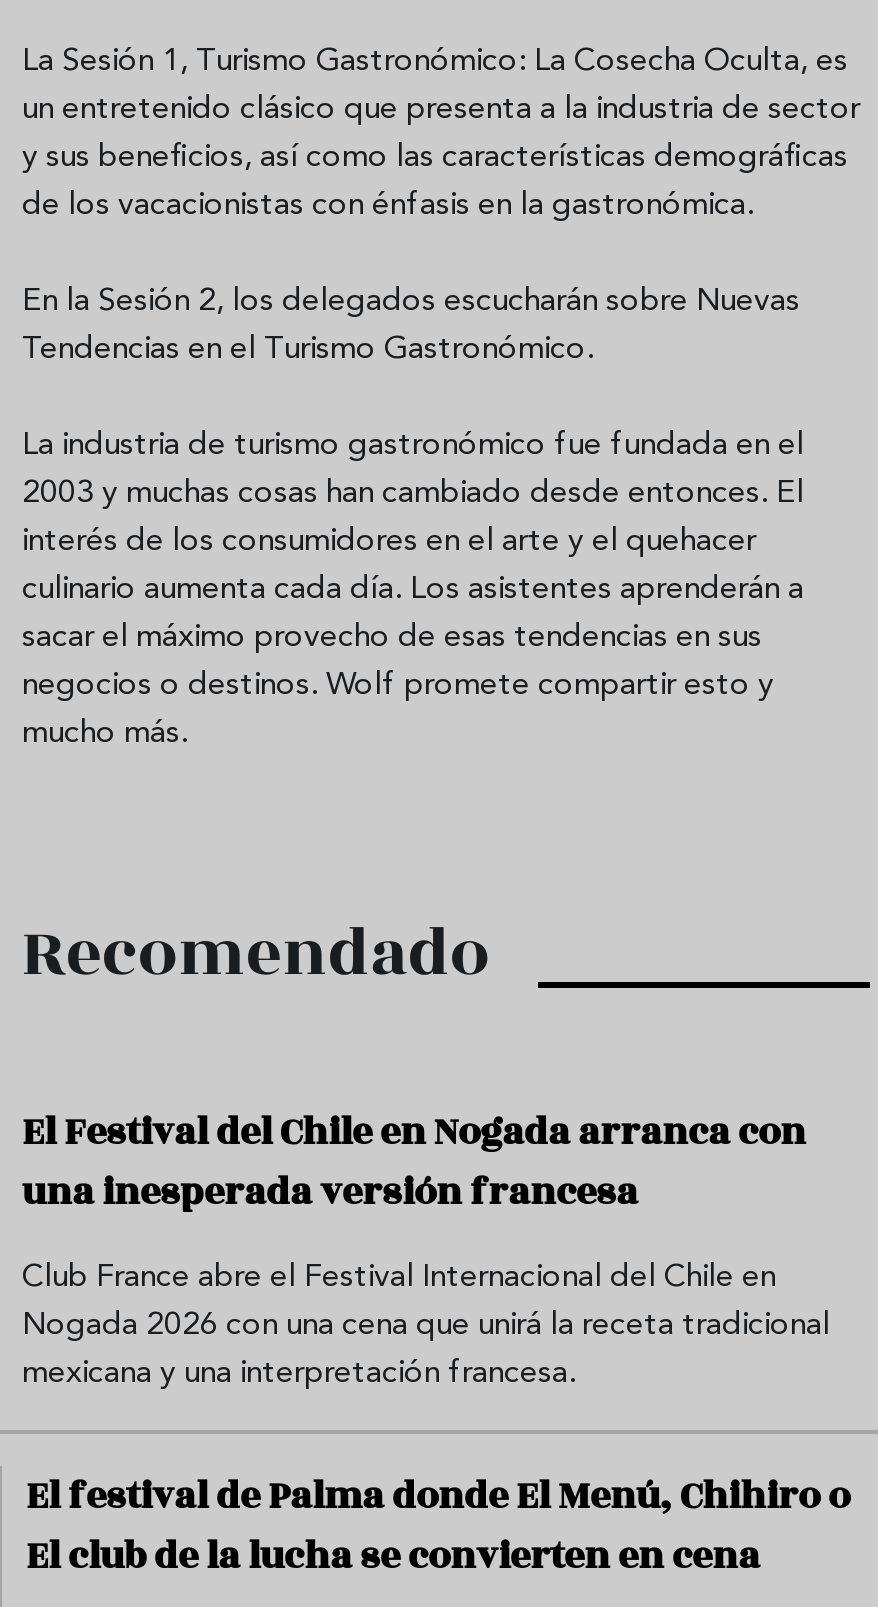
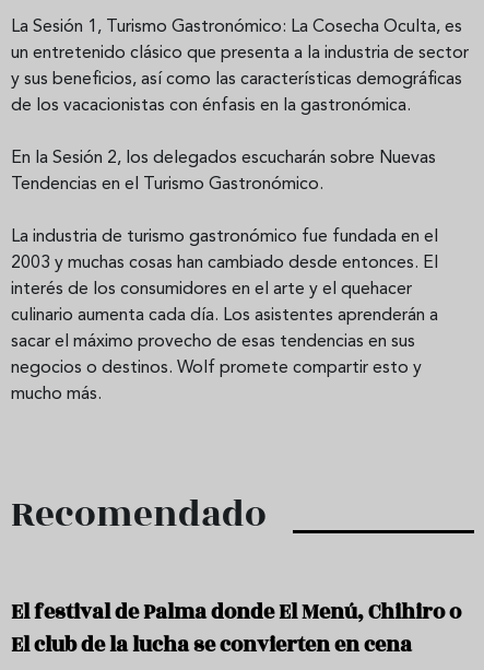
- El Festival del Chile en Nogada arranca con
- una inesperada versión francesa
- Club France abre el Festival Internacional del Chile en
- Nogada 2026 con una cena que unirá la receta tradicional
- mexicana y una interpretación francesa.
